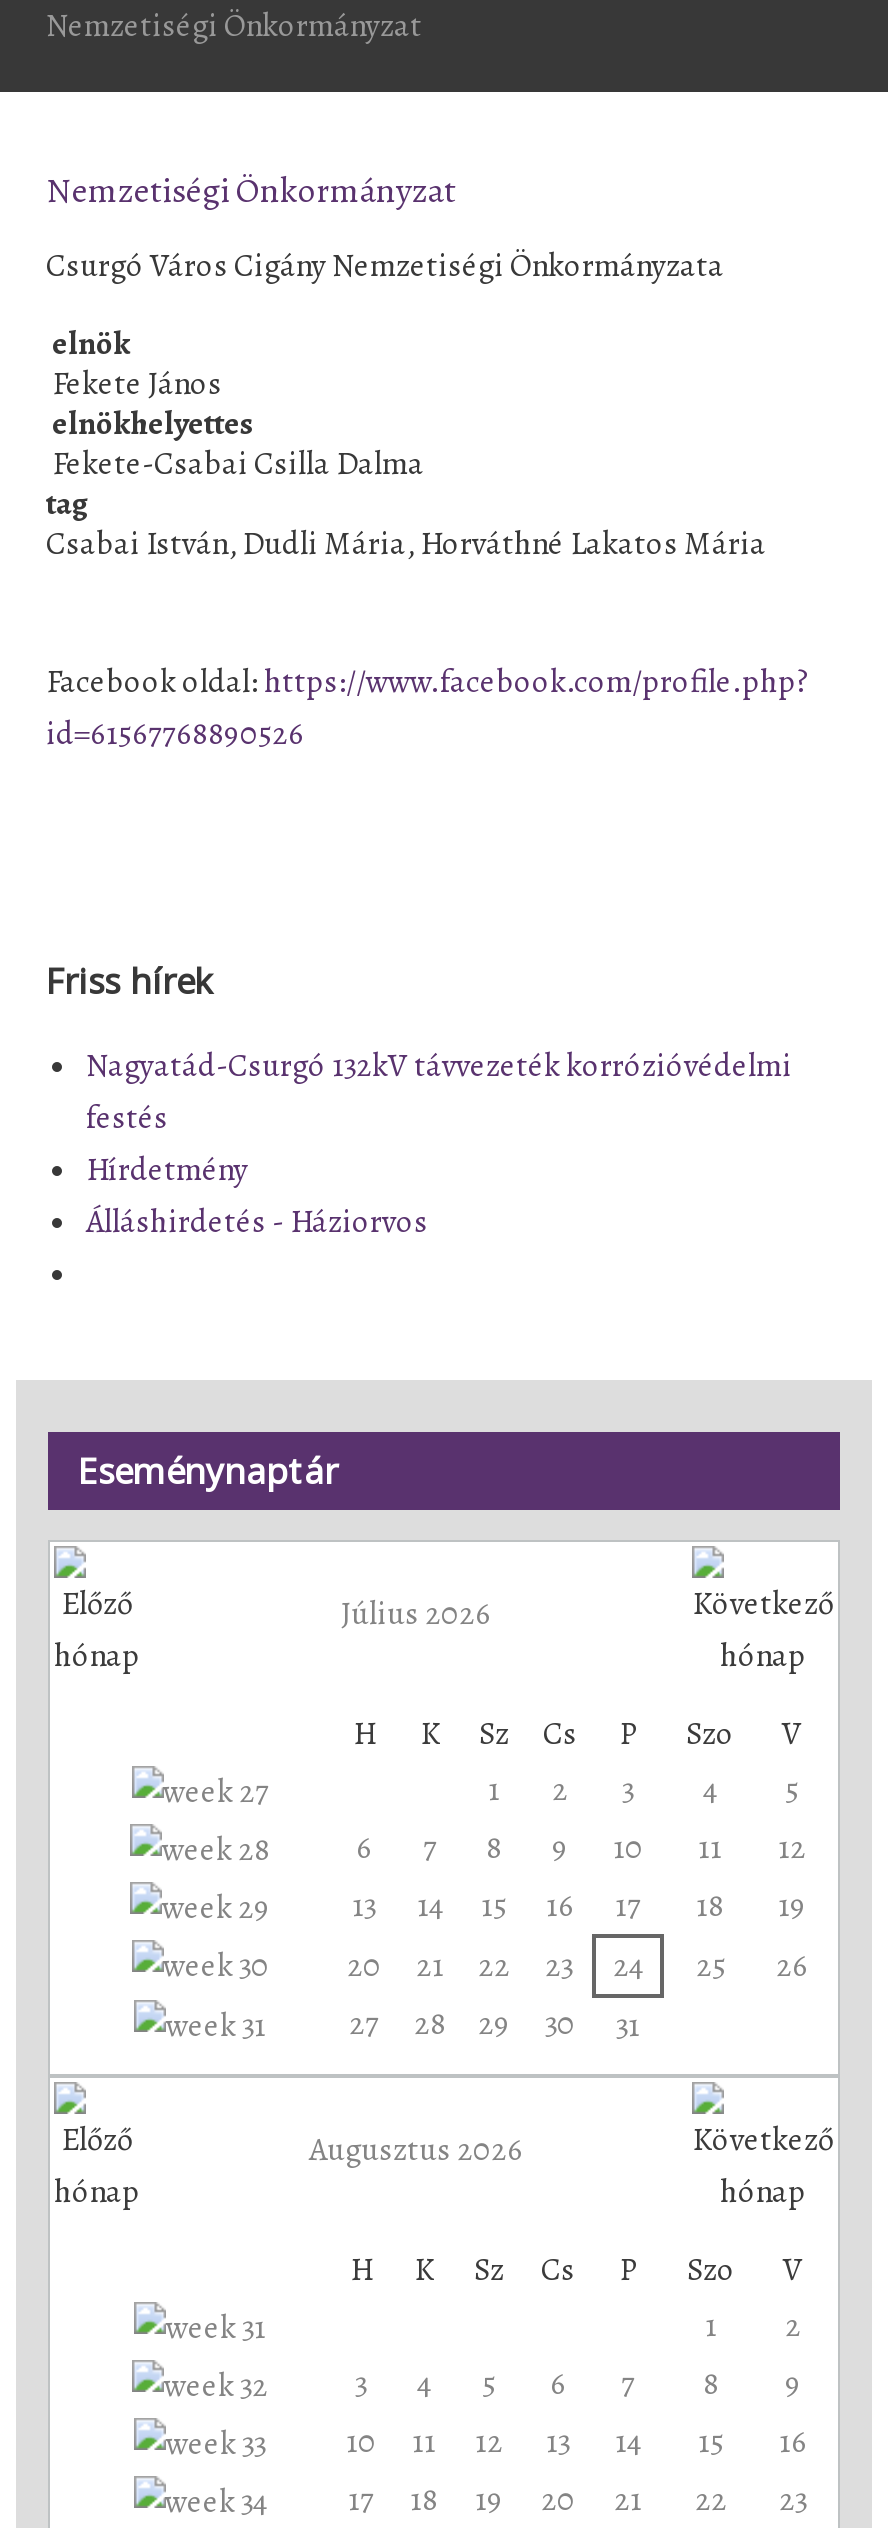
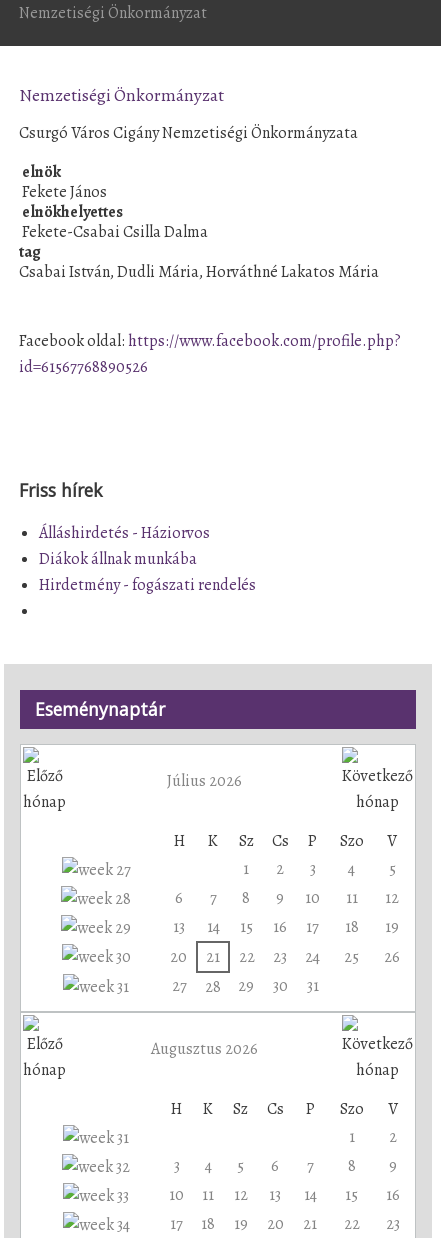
- Nagyatád-Csurgó 132kV távvezeték korrózióvédelmi
- festés
- Hírdetmény

moved up: Álláshirdetés - Háziorvos

+ Diákok állnak munkába
+ Hirdetmény - fogászati rendelés
